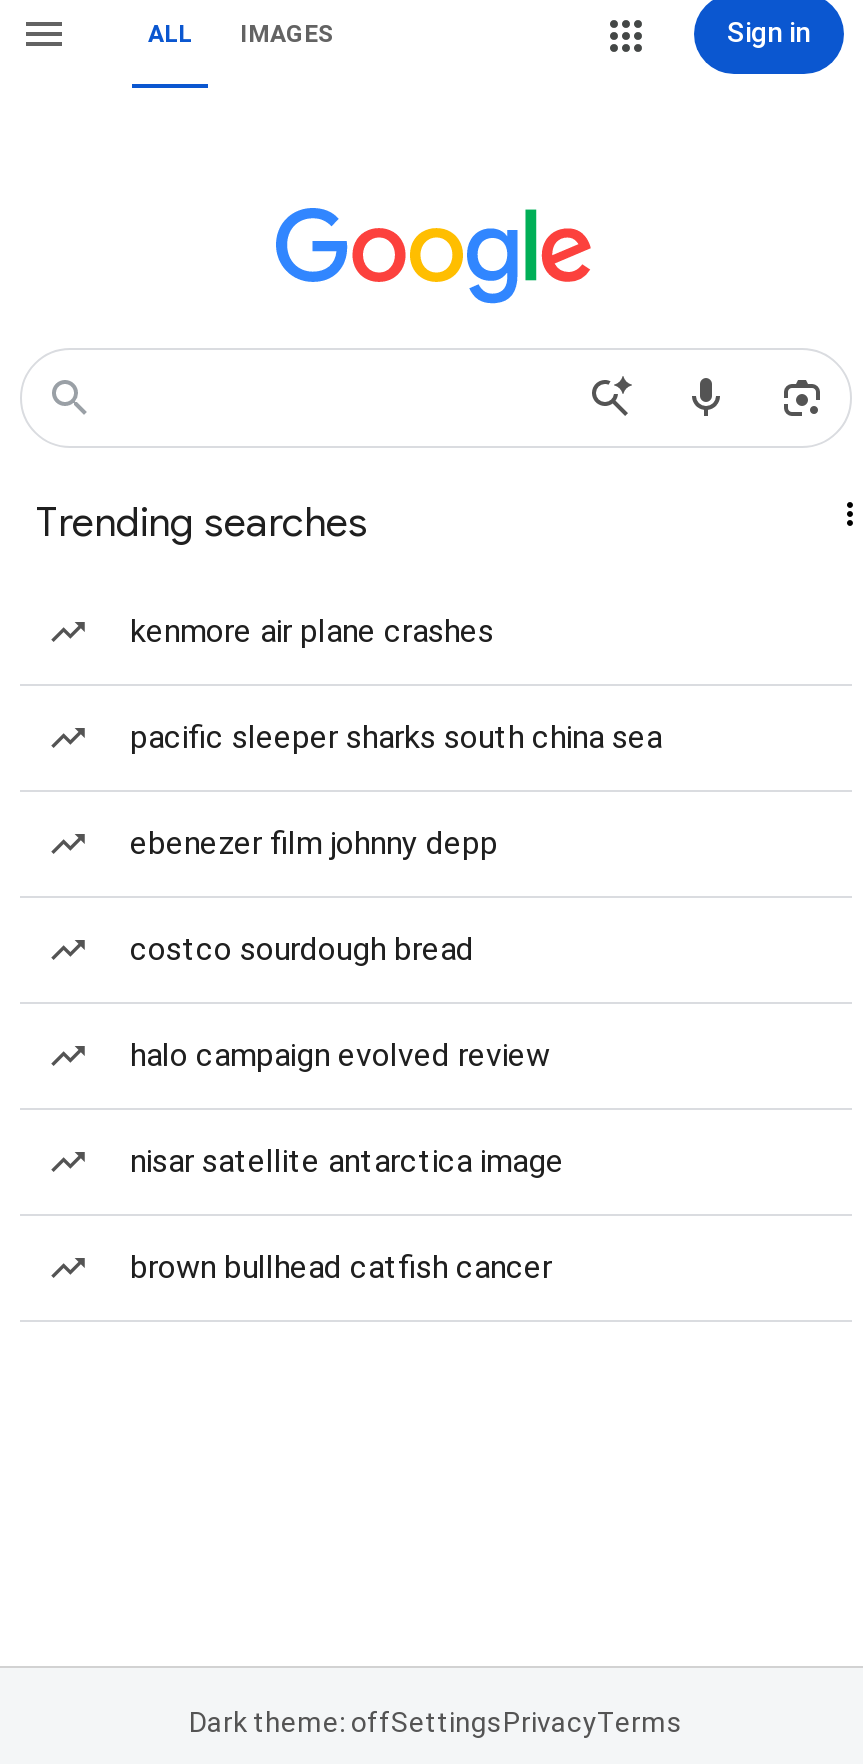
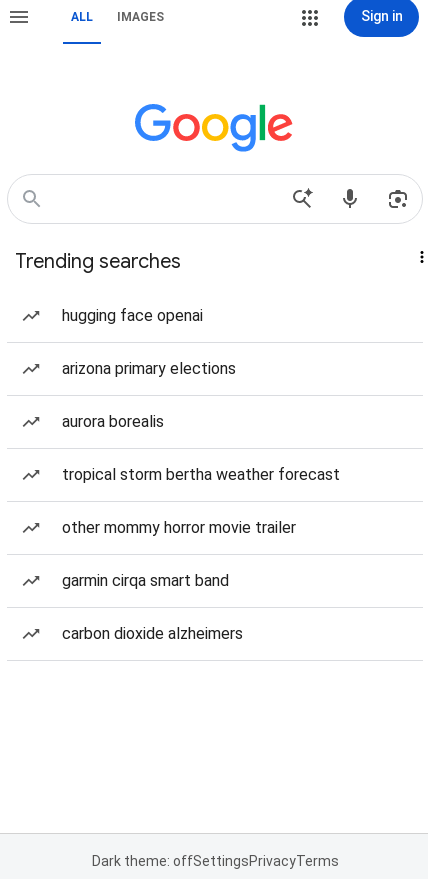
- kenmore air plane crashes
+ hugging face openai

- pacific sleeper sharks south china sea
+ arizona primary elections

- ebenezer film johnny depp
+ aurora borealis

- costco sourdough bread
+ tropical storm bertha weather forecast

- halo campaign evolved review
+ other mommy horror movie trailer

- nisar satellite antarctica image
+ garmin cirqa smart band

- brown bullhead catfish cancer
+ carbon dioxide alzheimers
